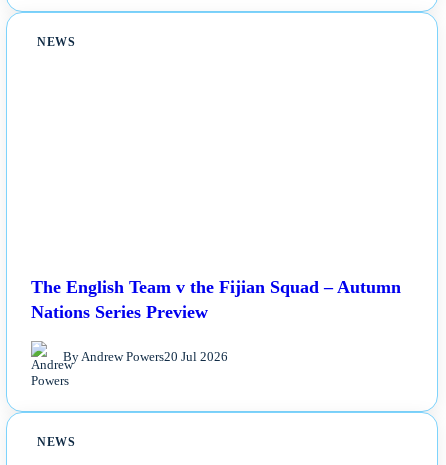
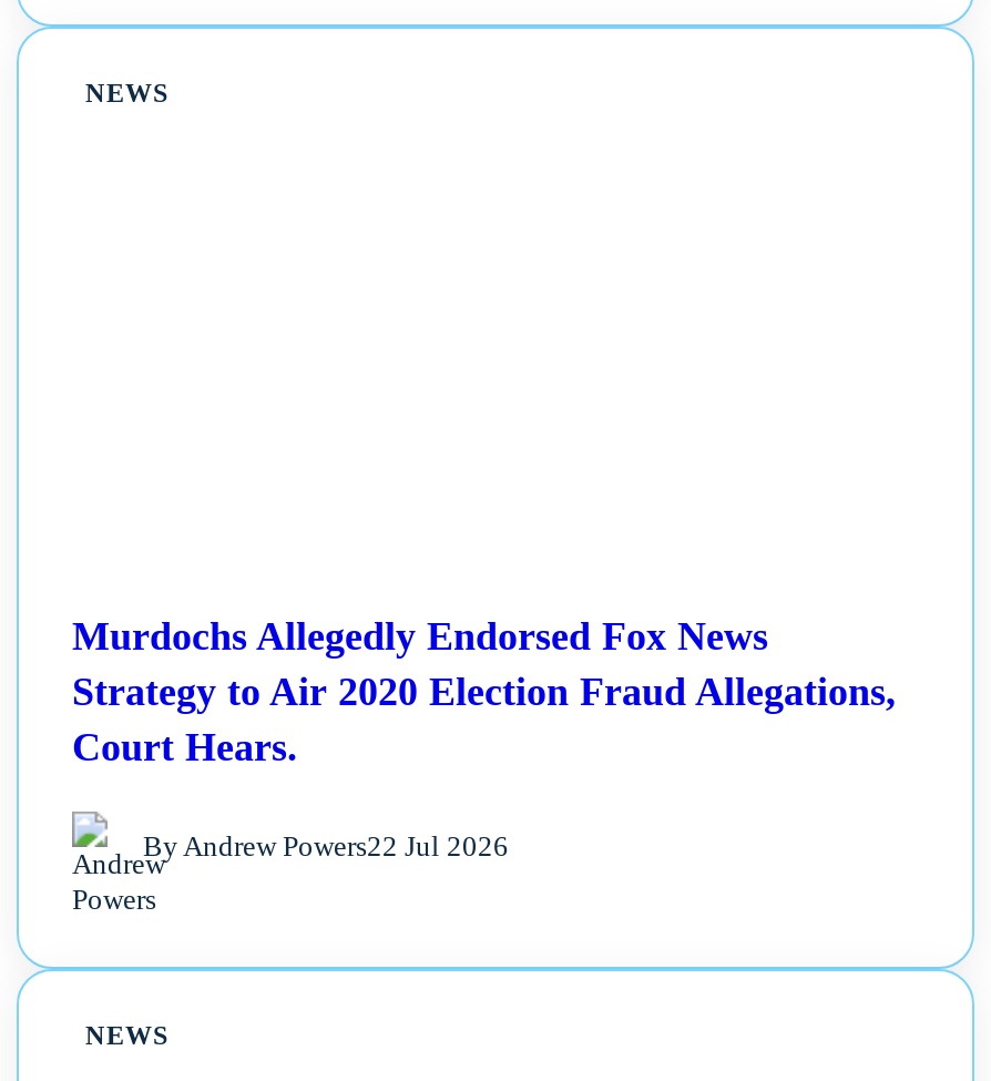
- The English Team v the Fijian Squad – Autumn
- Nations Series Preview
+ Murdochs Allegedly Endorsed Fox News
+ Strategy to Air 2020 Election Fraud Allegations,
+ Court Hears.

- By Andrew Powers20 Jul 2026
+ By Andrew Powers22 Jul 2026
